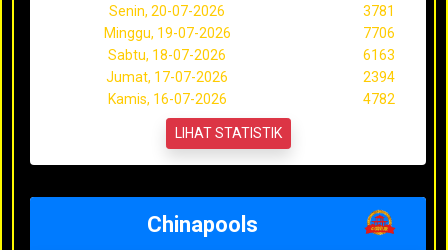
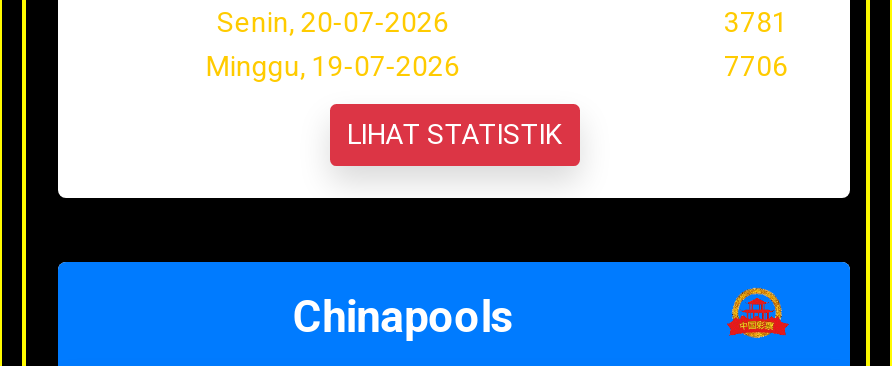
- Sabtu, 18-07-2026
- 6163
- Jumat, 17-07-2026
- 2394
- Kamis, 16-07-2026
- 4782
